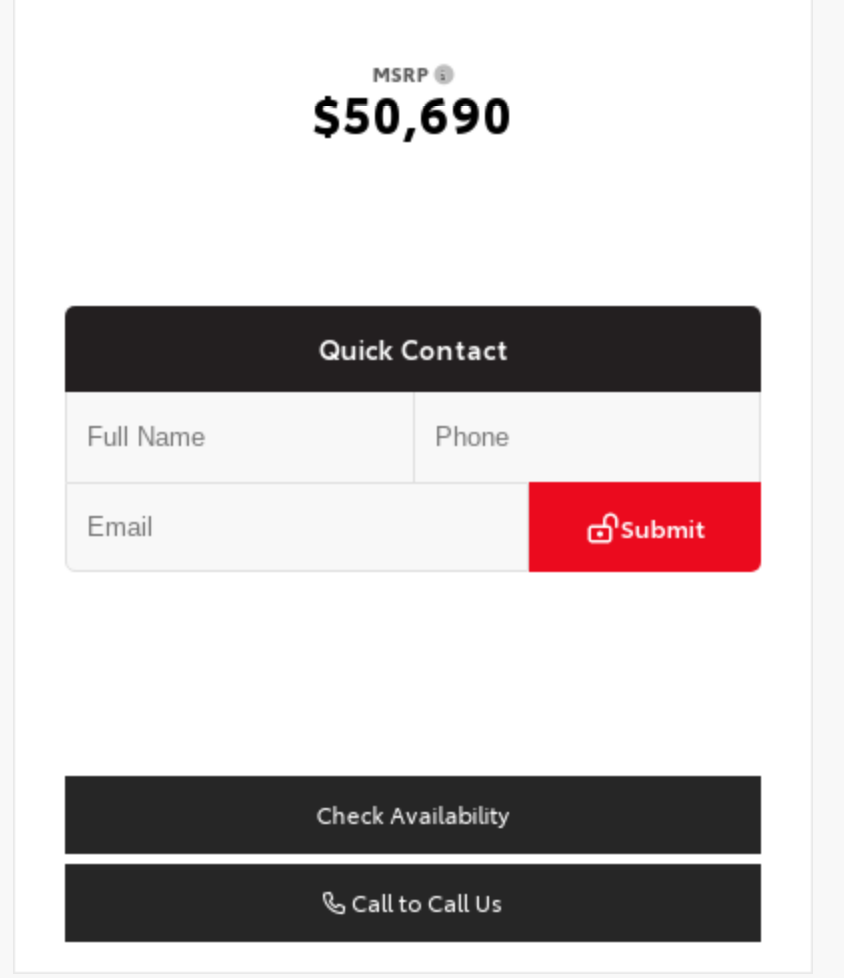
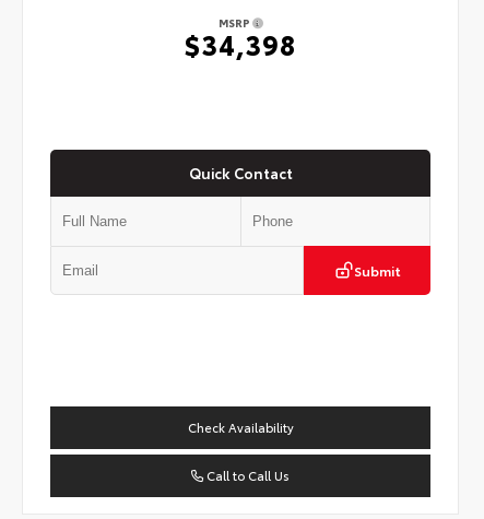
- $50,690
+ $34,398
